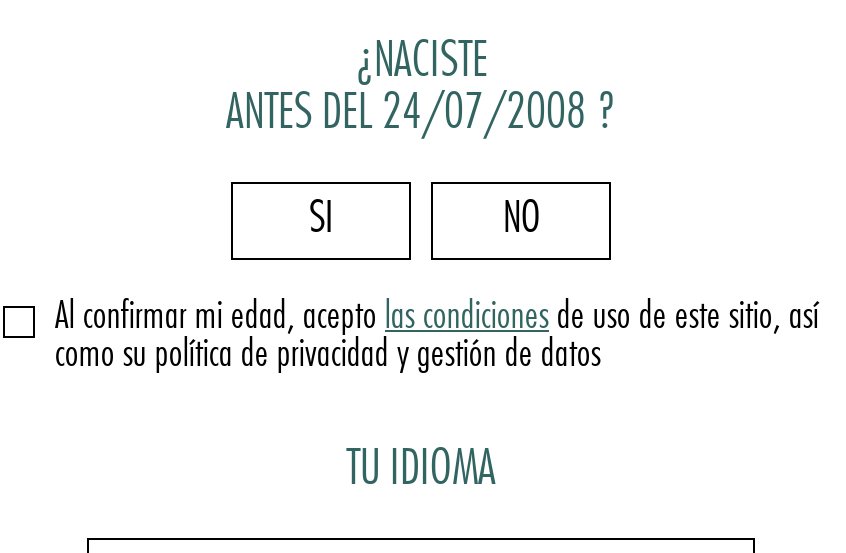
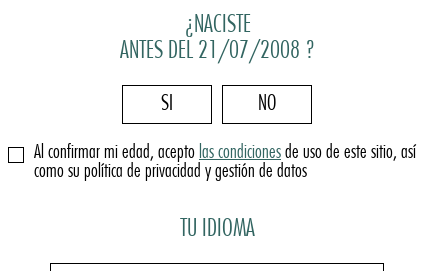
- ANTES DEL 24/07/2008 ?
+ ANTES DEL 21/07/2008 ?
